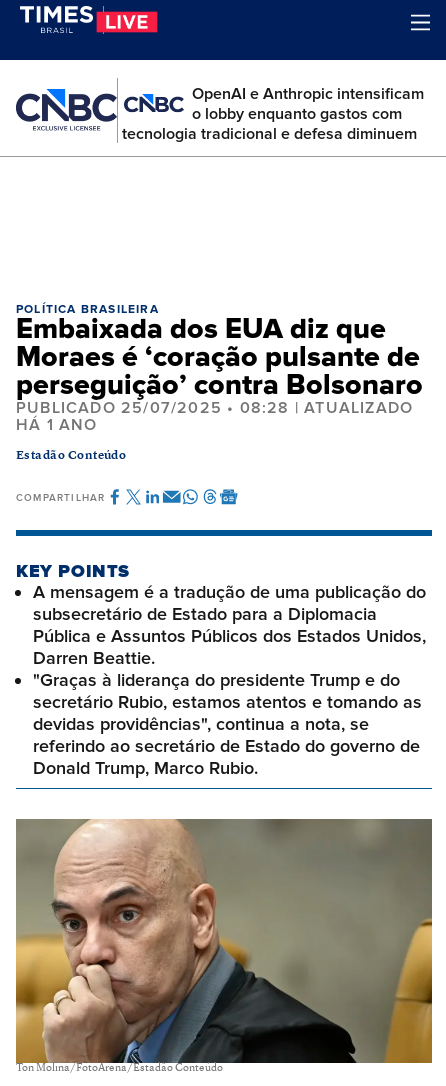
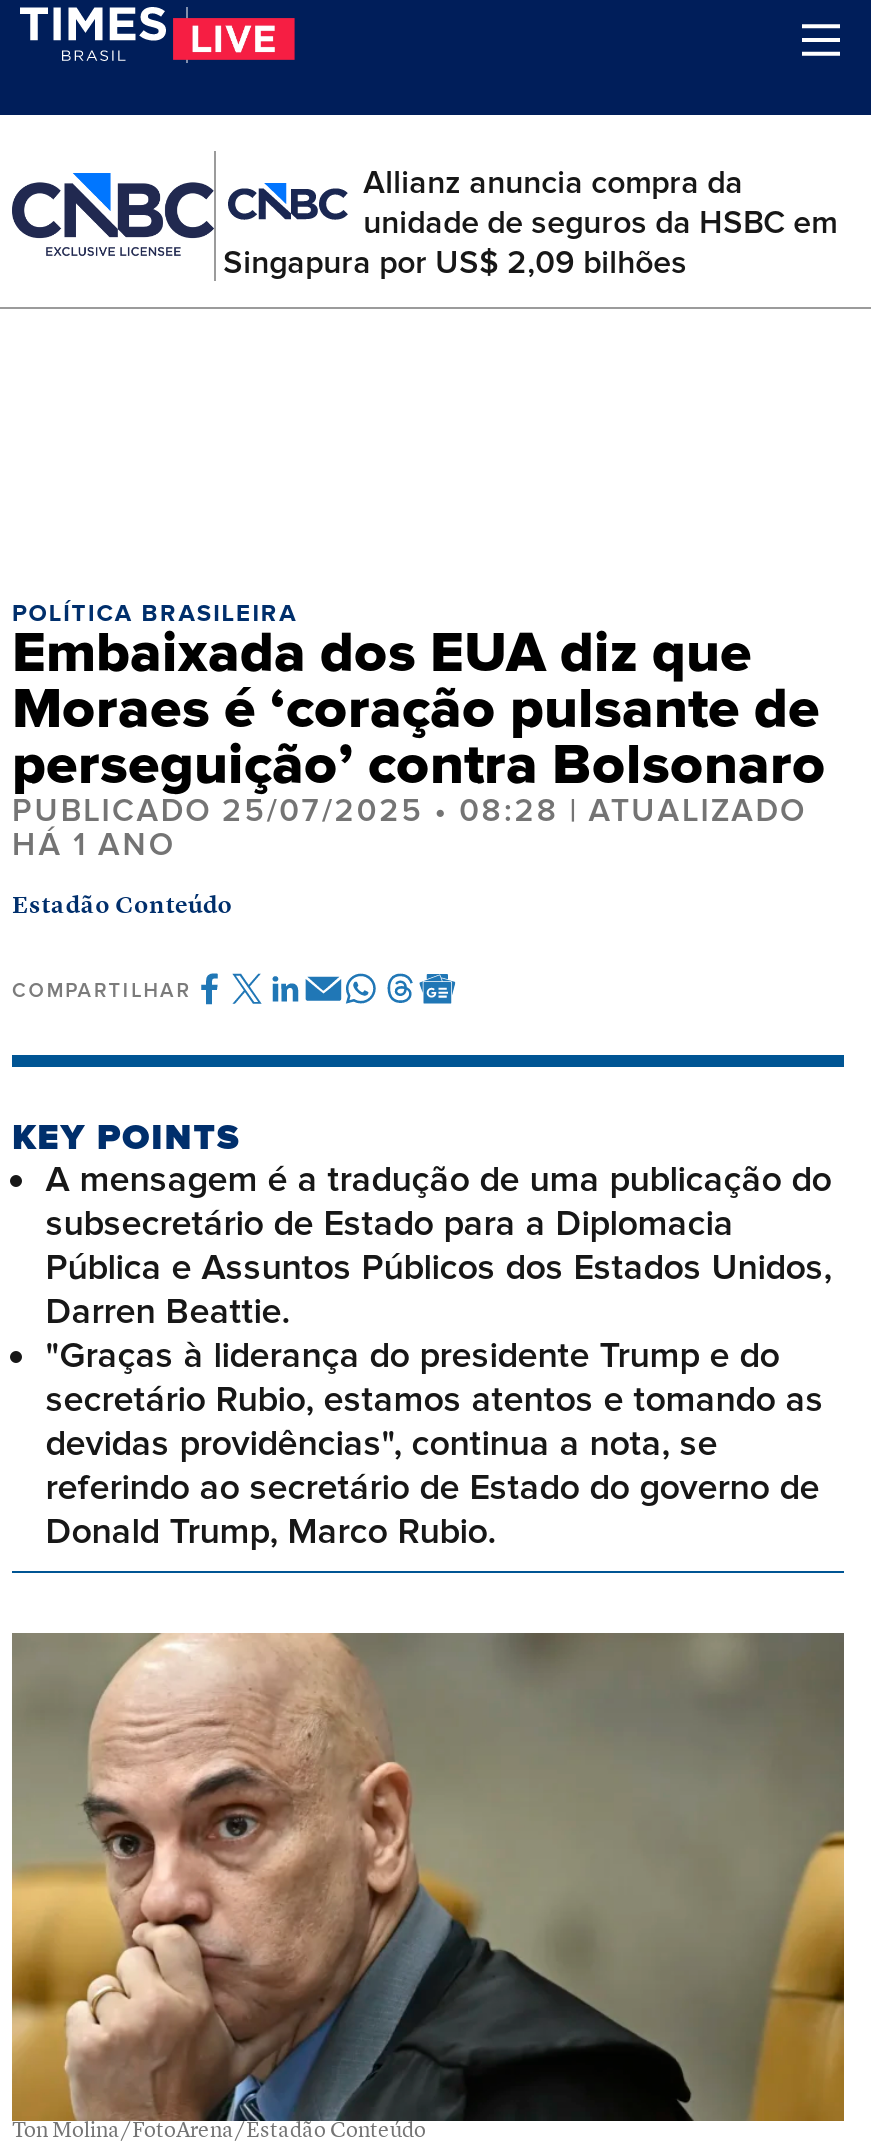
- OpenAI e Anthropic intensificam
- o lobby enquanto gastos com
- tecnologia tradicional e defesa diminuem
+ Allianz anuncia compra da
+ unidade de seguros da HSBC em
+ Singapura por US$ 2,09 bilhões
